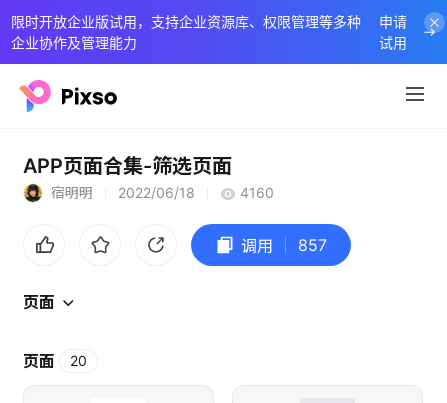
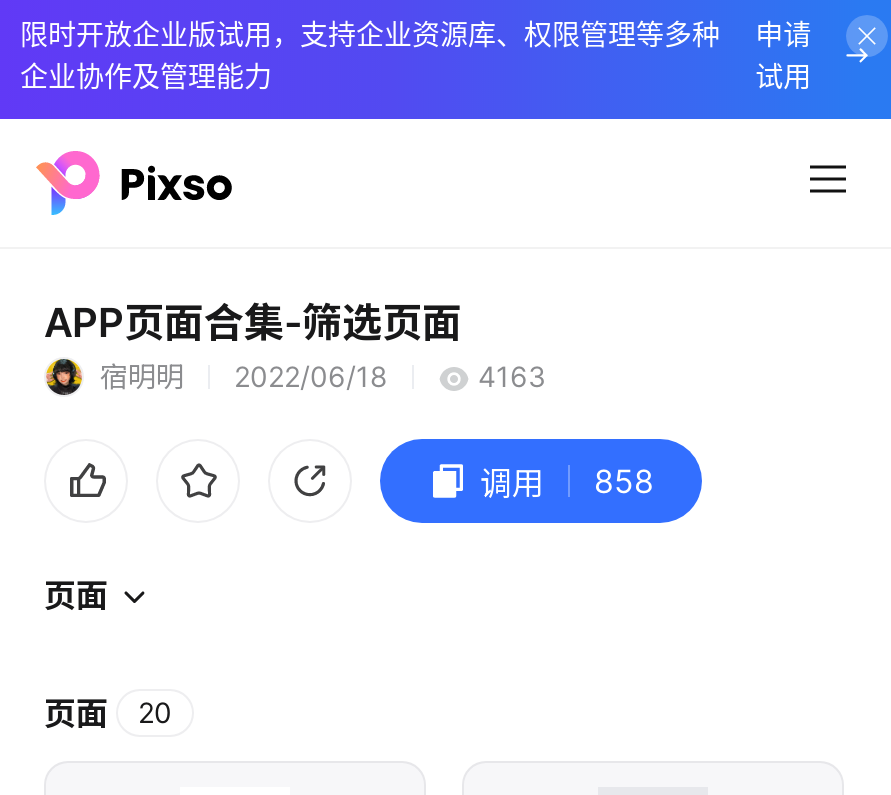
- 4160
+ 4163

- 调用 857
+ 调用 858
